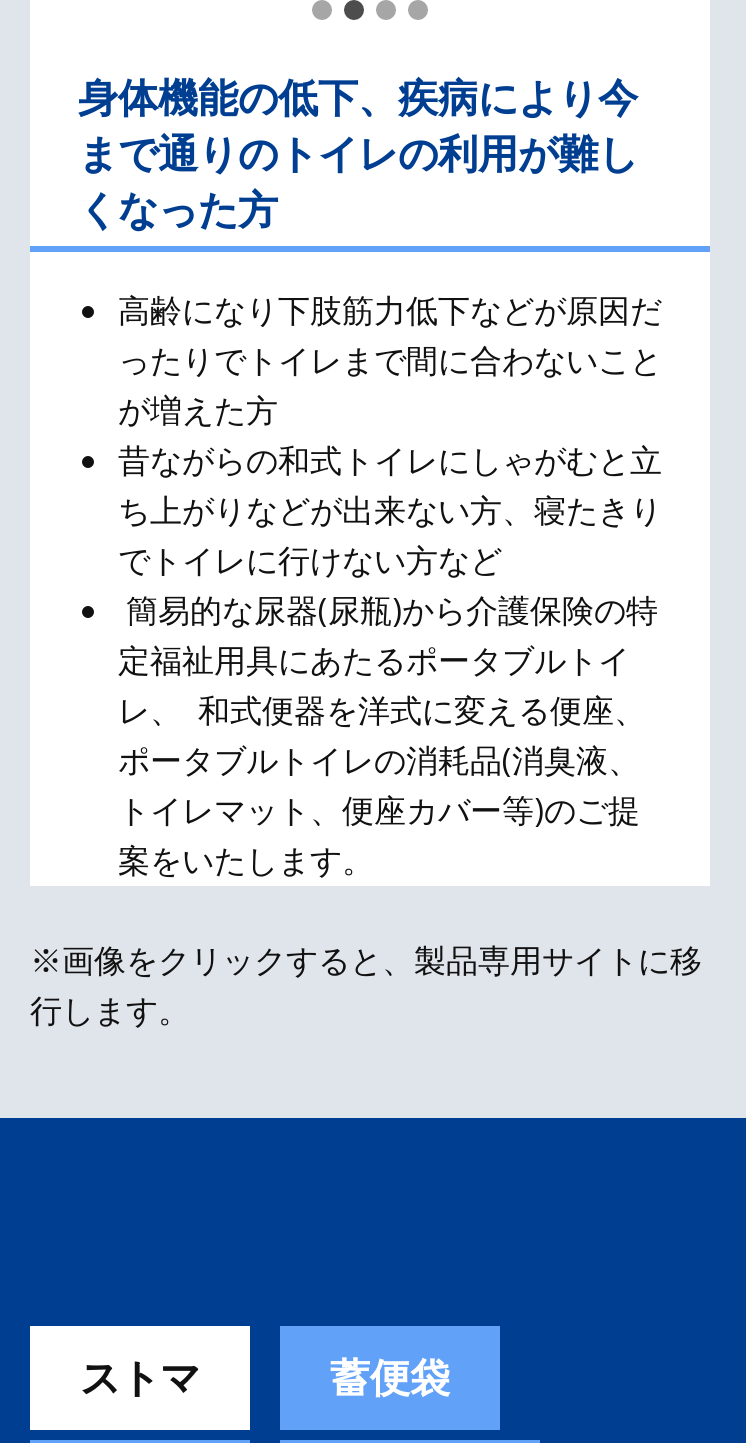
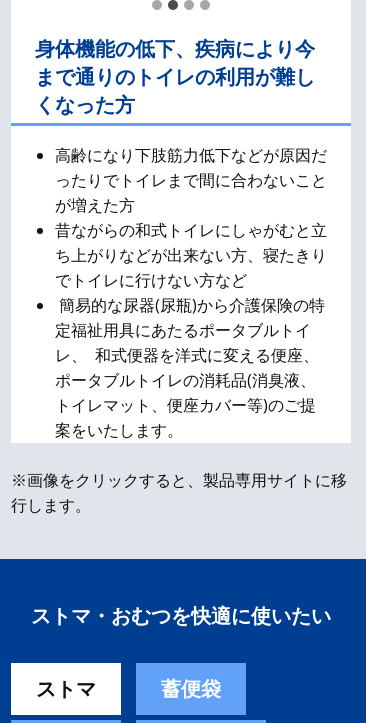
+ ストマ・おむつを快適に使いたい
